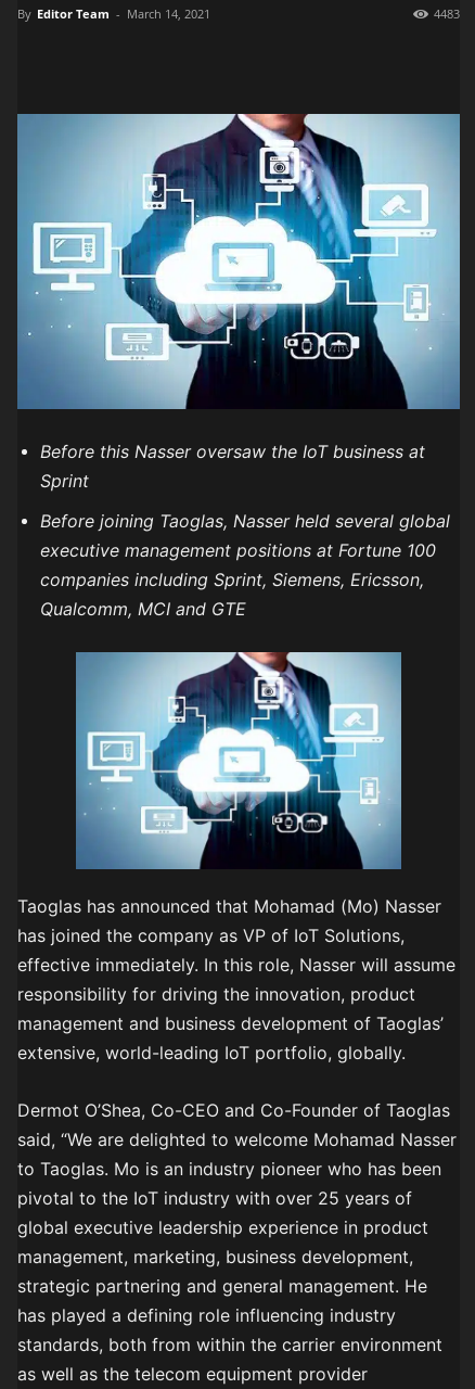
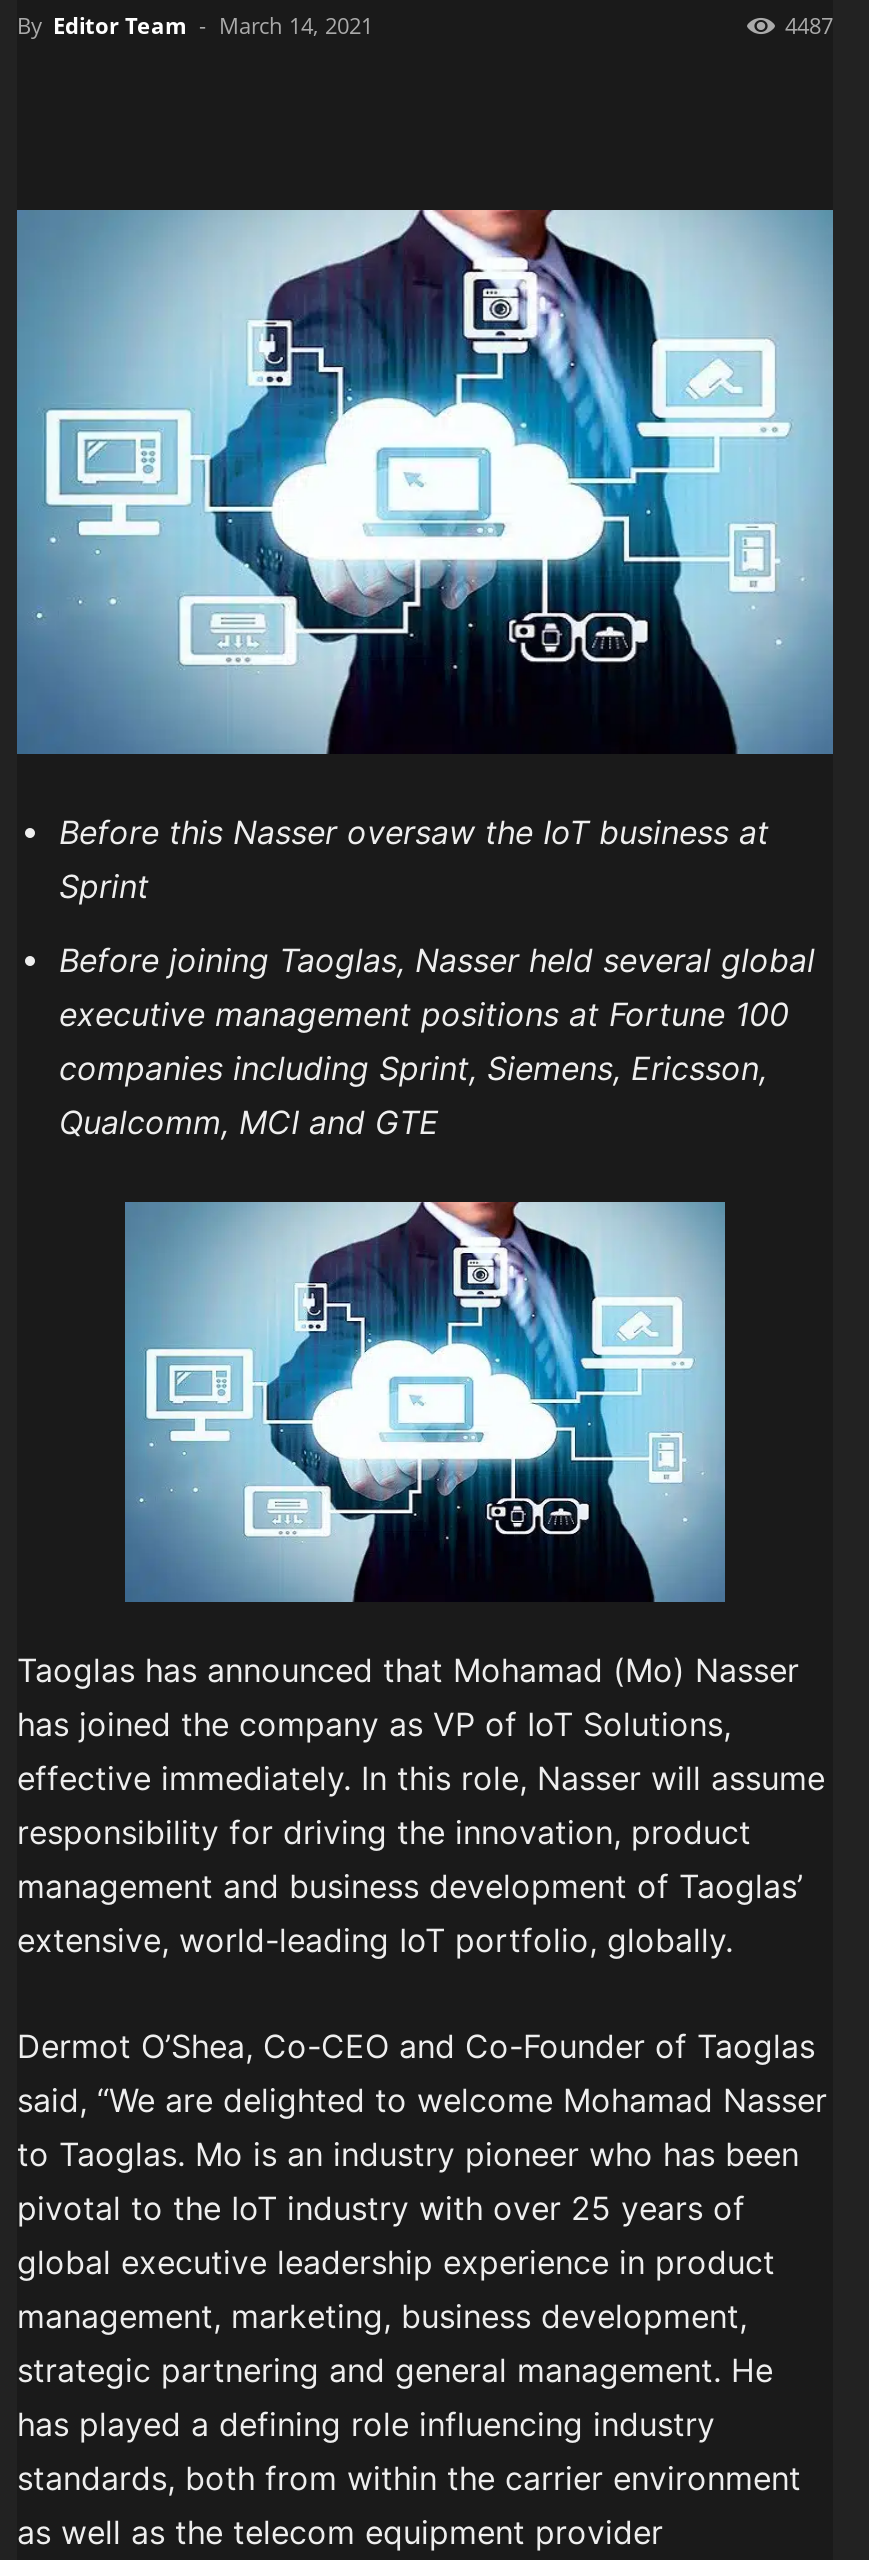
- 4483
+ 4487
